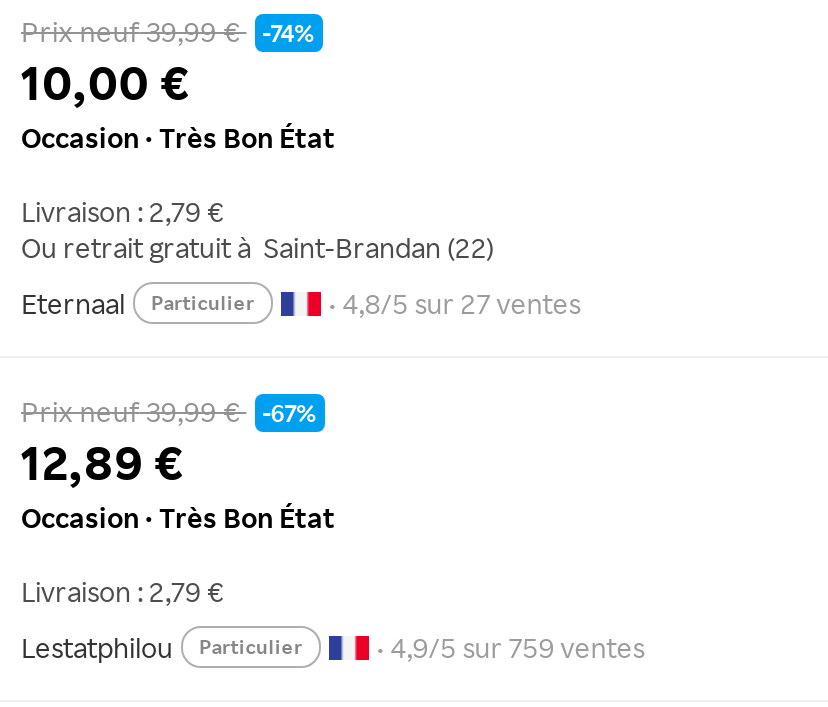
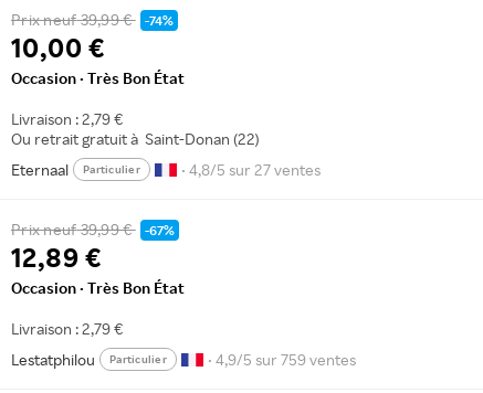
- Ou retrait gratuit à Saint-Brandan (22)
+ Ou retrait gratuit à Saint-Donan (22)
